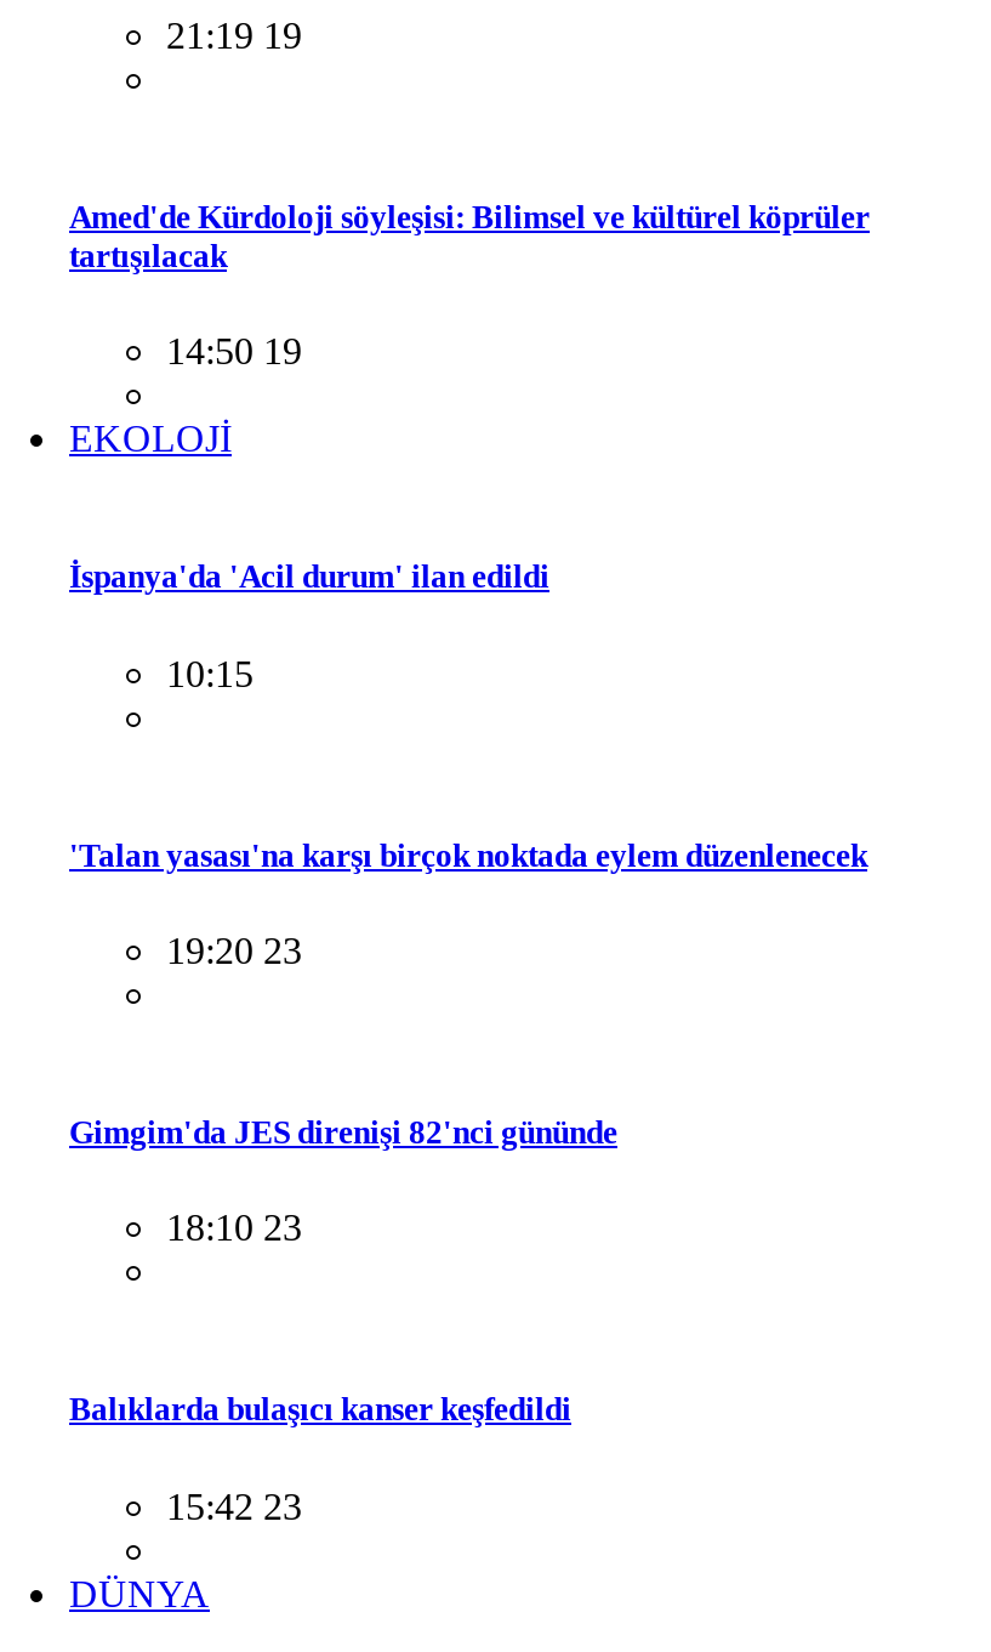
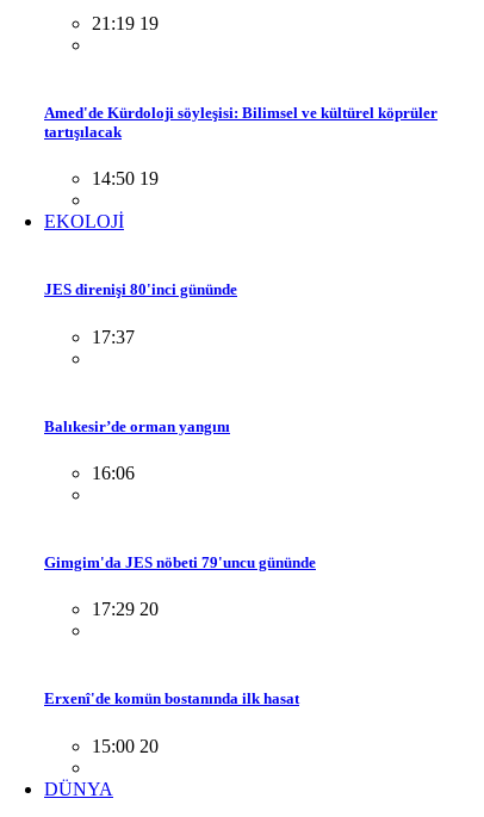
- İspanya'da 'Acil durum' ilan edildi
+ JES direnişi 80'inci gününde

- 10:15
+ 17:37

- 'Talan yasası'na karşı birçok noktada eylem düzenlenecek
+ Balıkesir’de orman yangını

- 19:20 23
+ 16:06

- Gimgim'da JES direnişi 82'nci gününde
+ Gimgim'da JES nöbeti 79'uncu gününde

- 18:10 23
+ 17:29 20

- Balıklarda bulaşıcı kanser keşfedildi
+ Erxenî'de komün bostanında ilk hasat

- 15:42 23
+ 15:00 20
